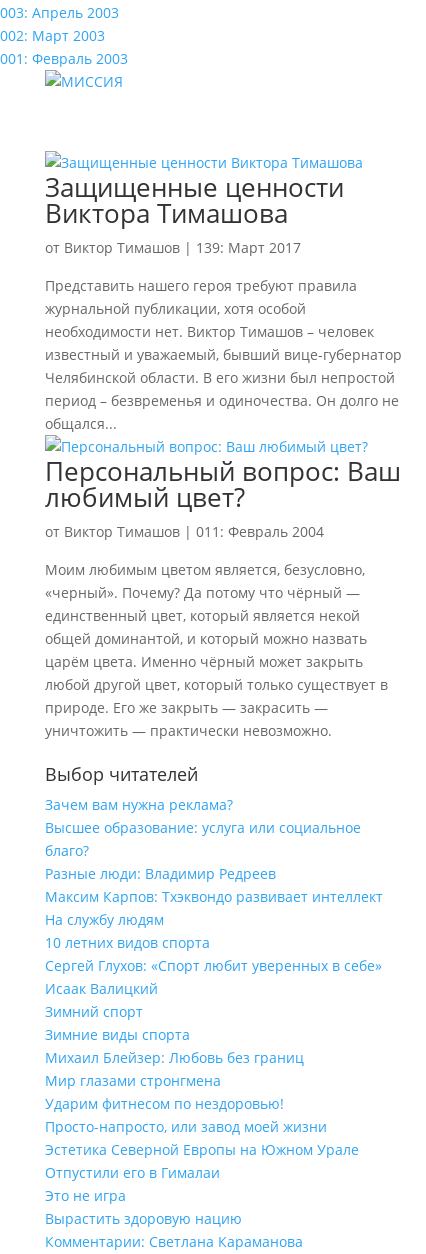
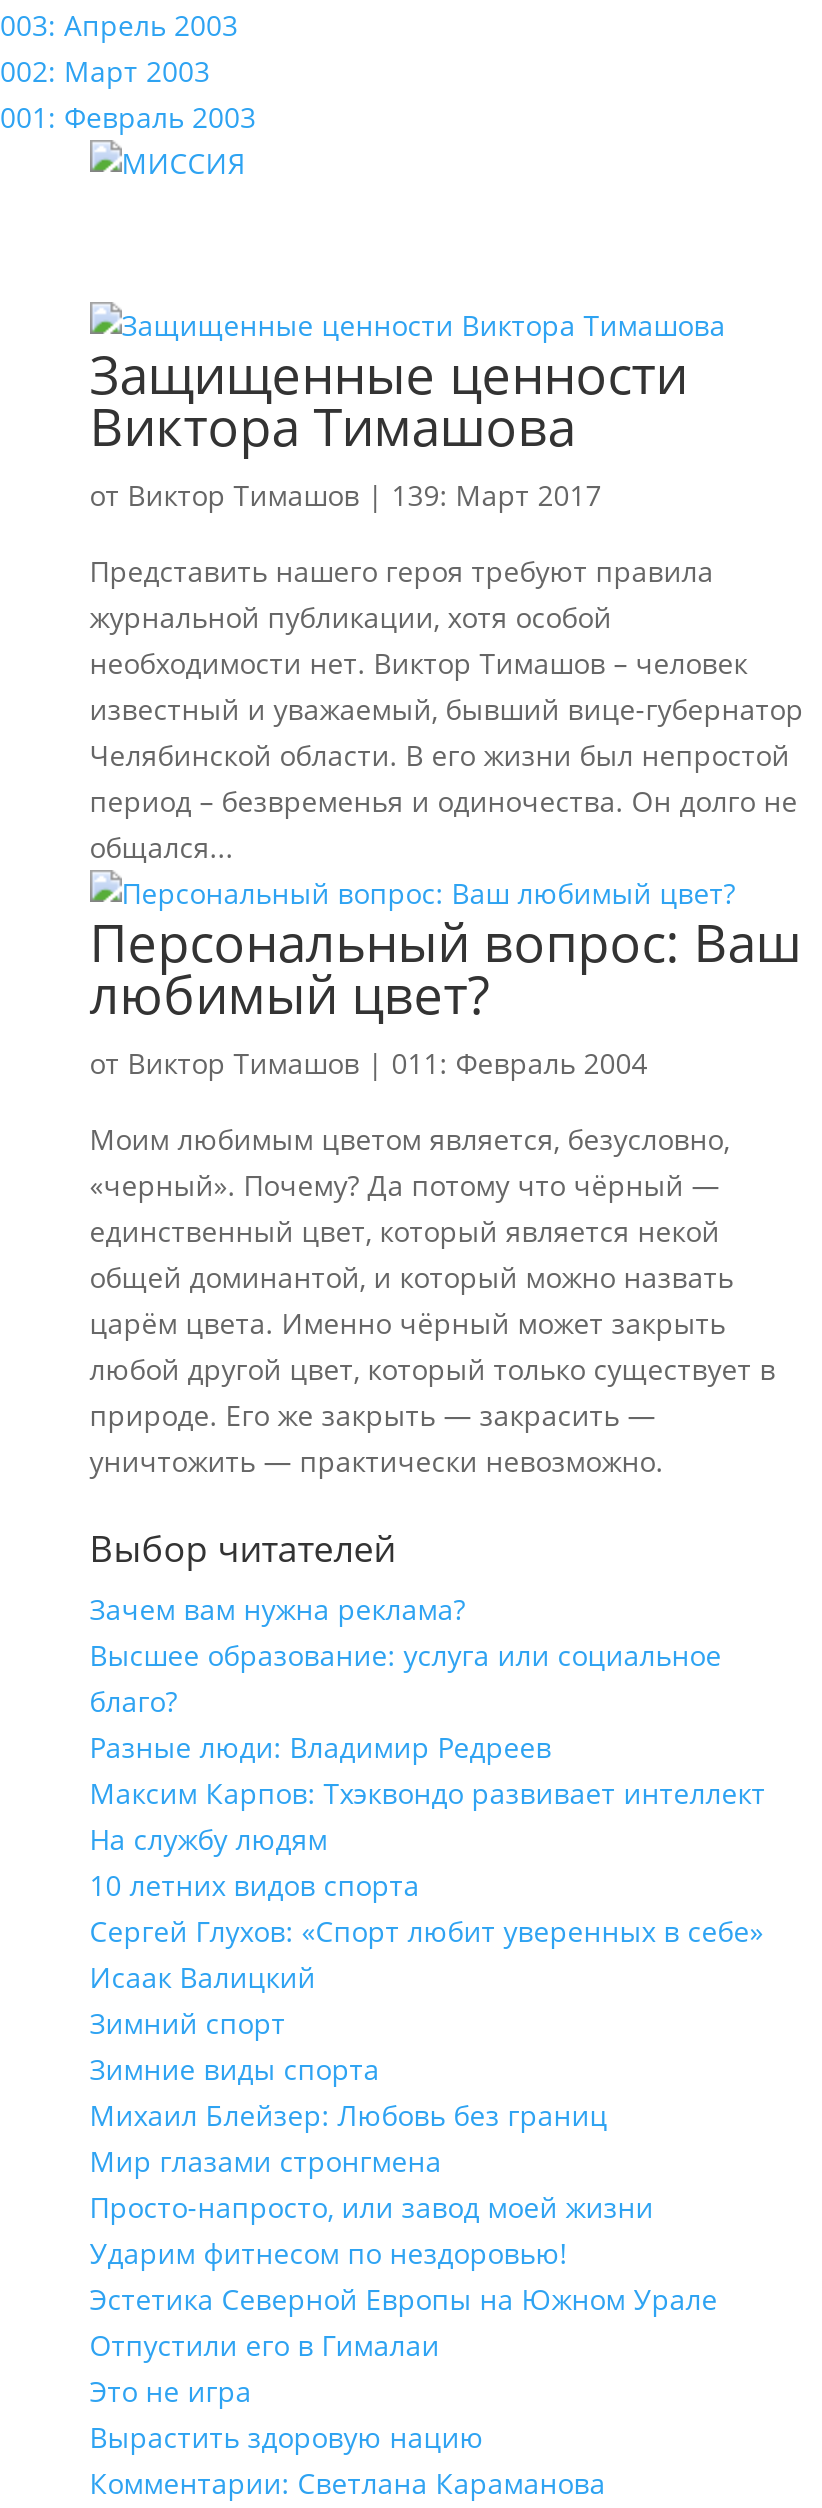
moved down: Ударим фитнесом по нездоровью!

moved up: Просто-напросто, или завод моей жизни
